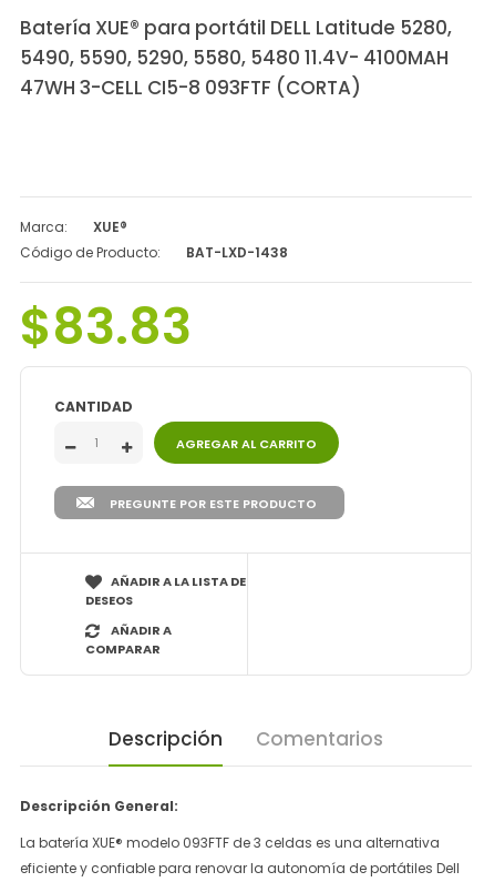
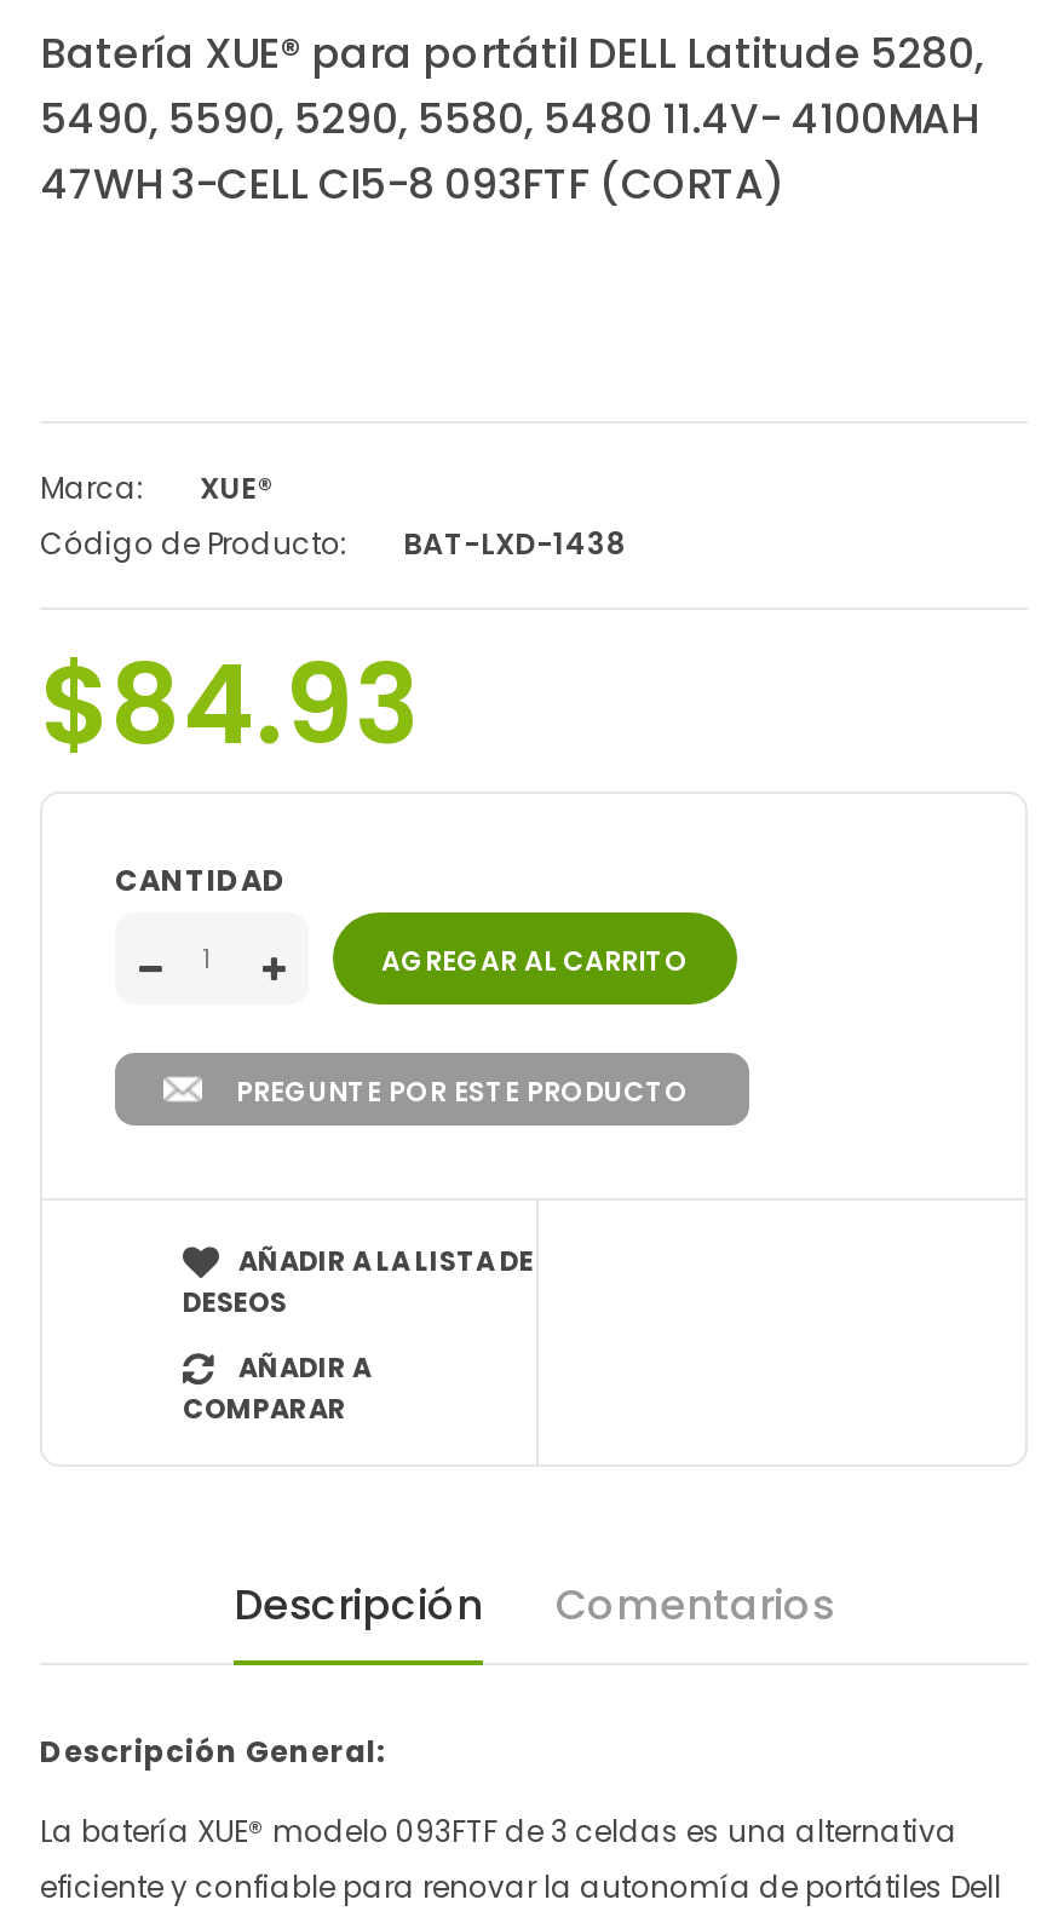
- $83.83
+ $84.93
